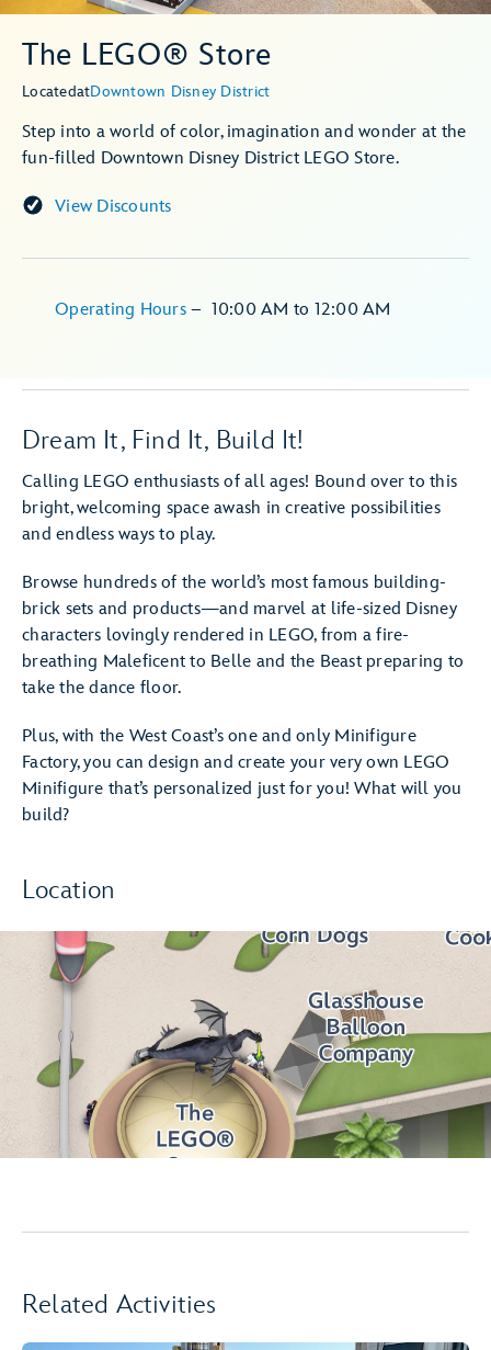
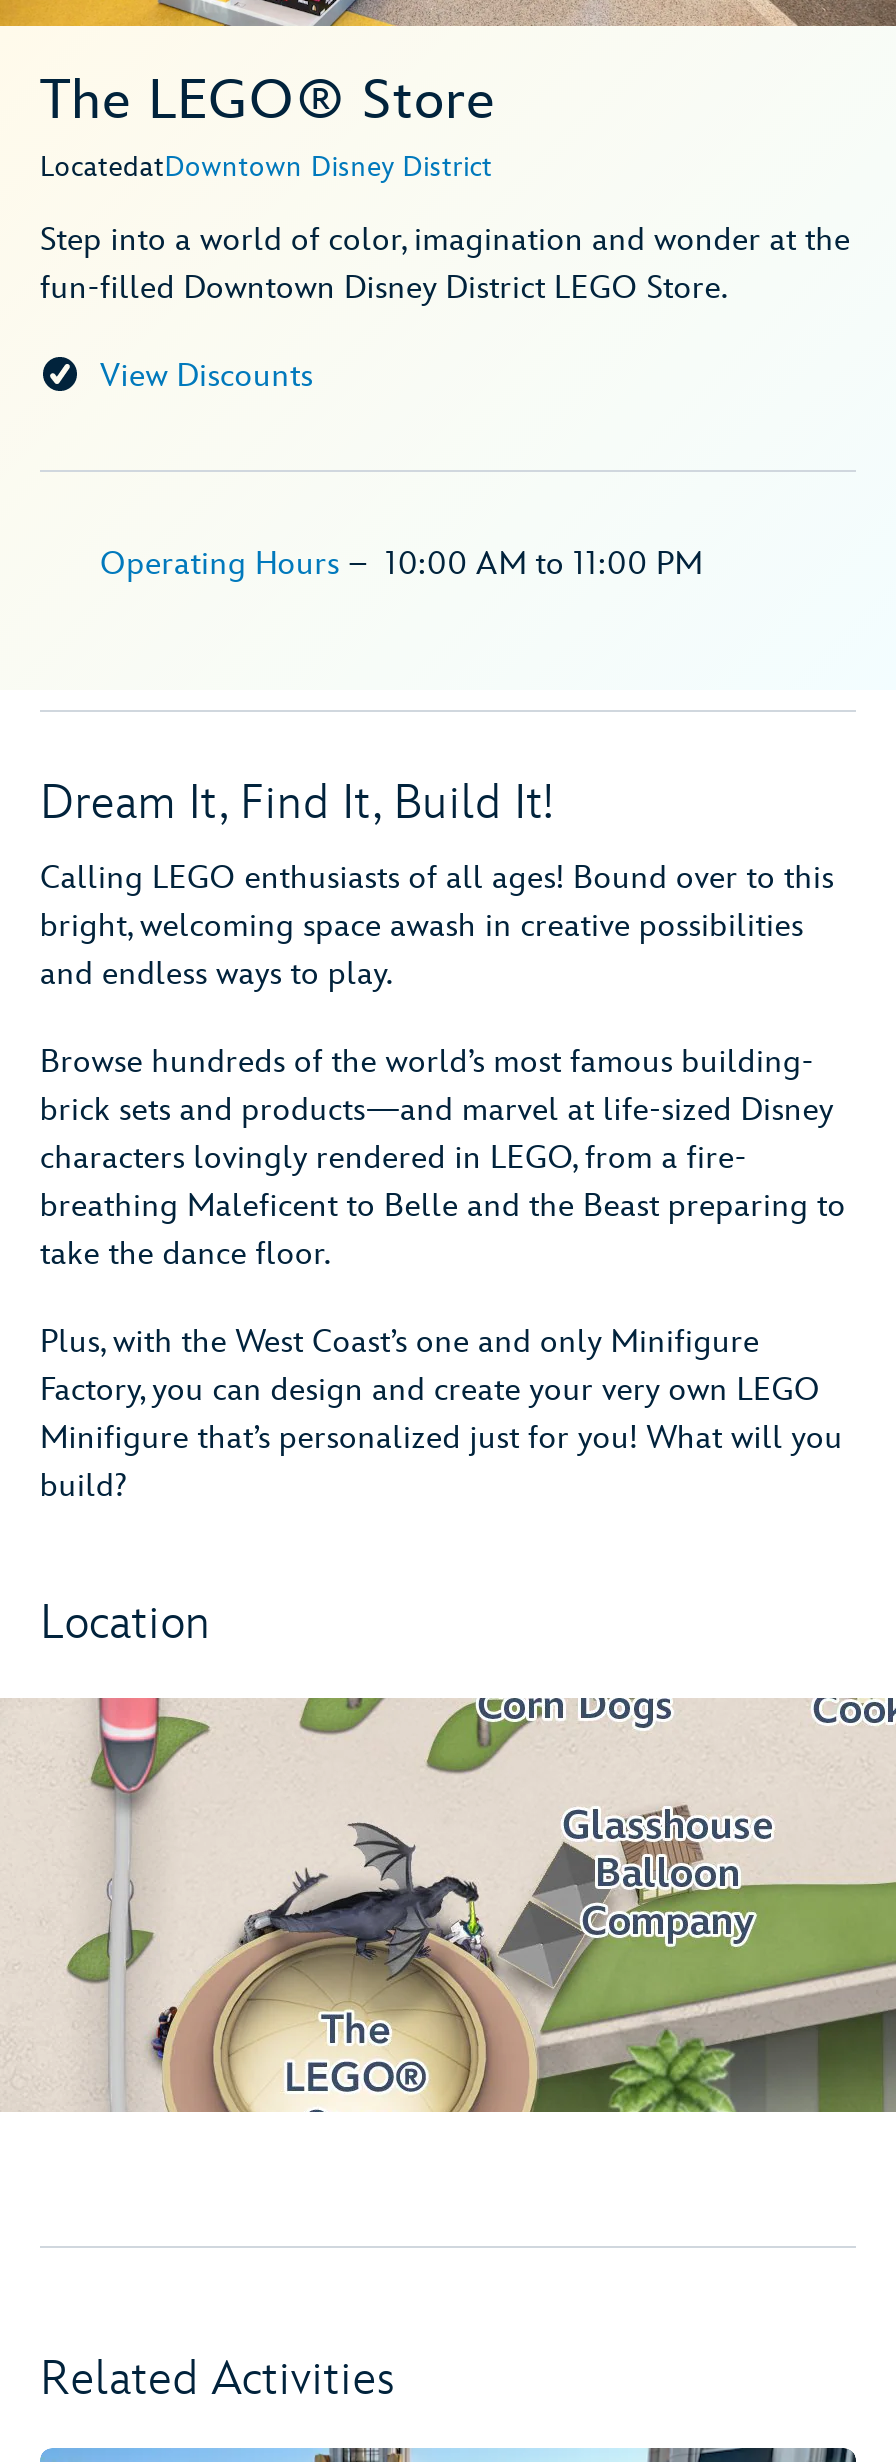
- Operating Hours – 10:00 AM to 12:00 AM
+ Operating Hours – 10:00 AM to 11:00 PM
